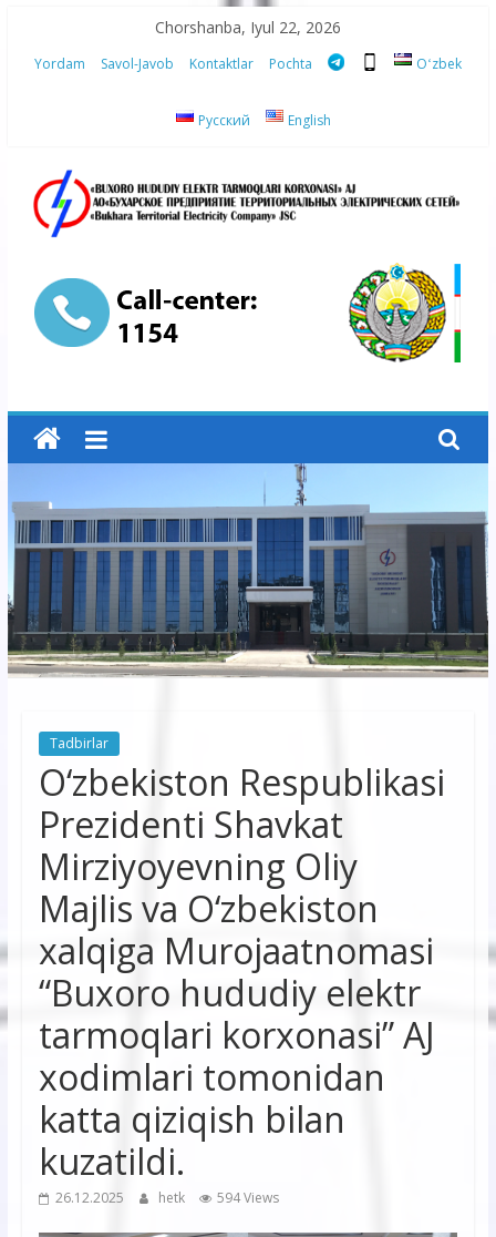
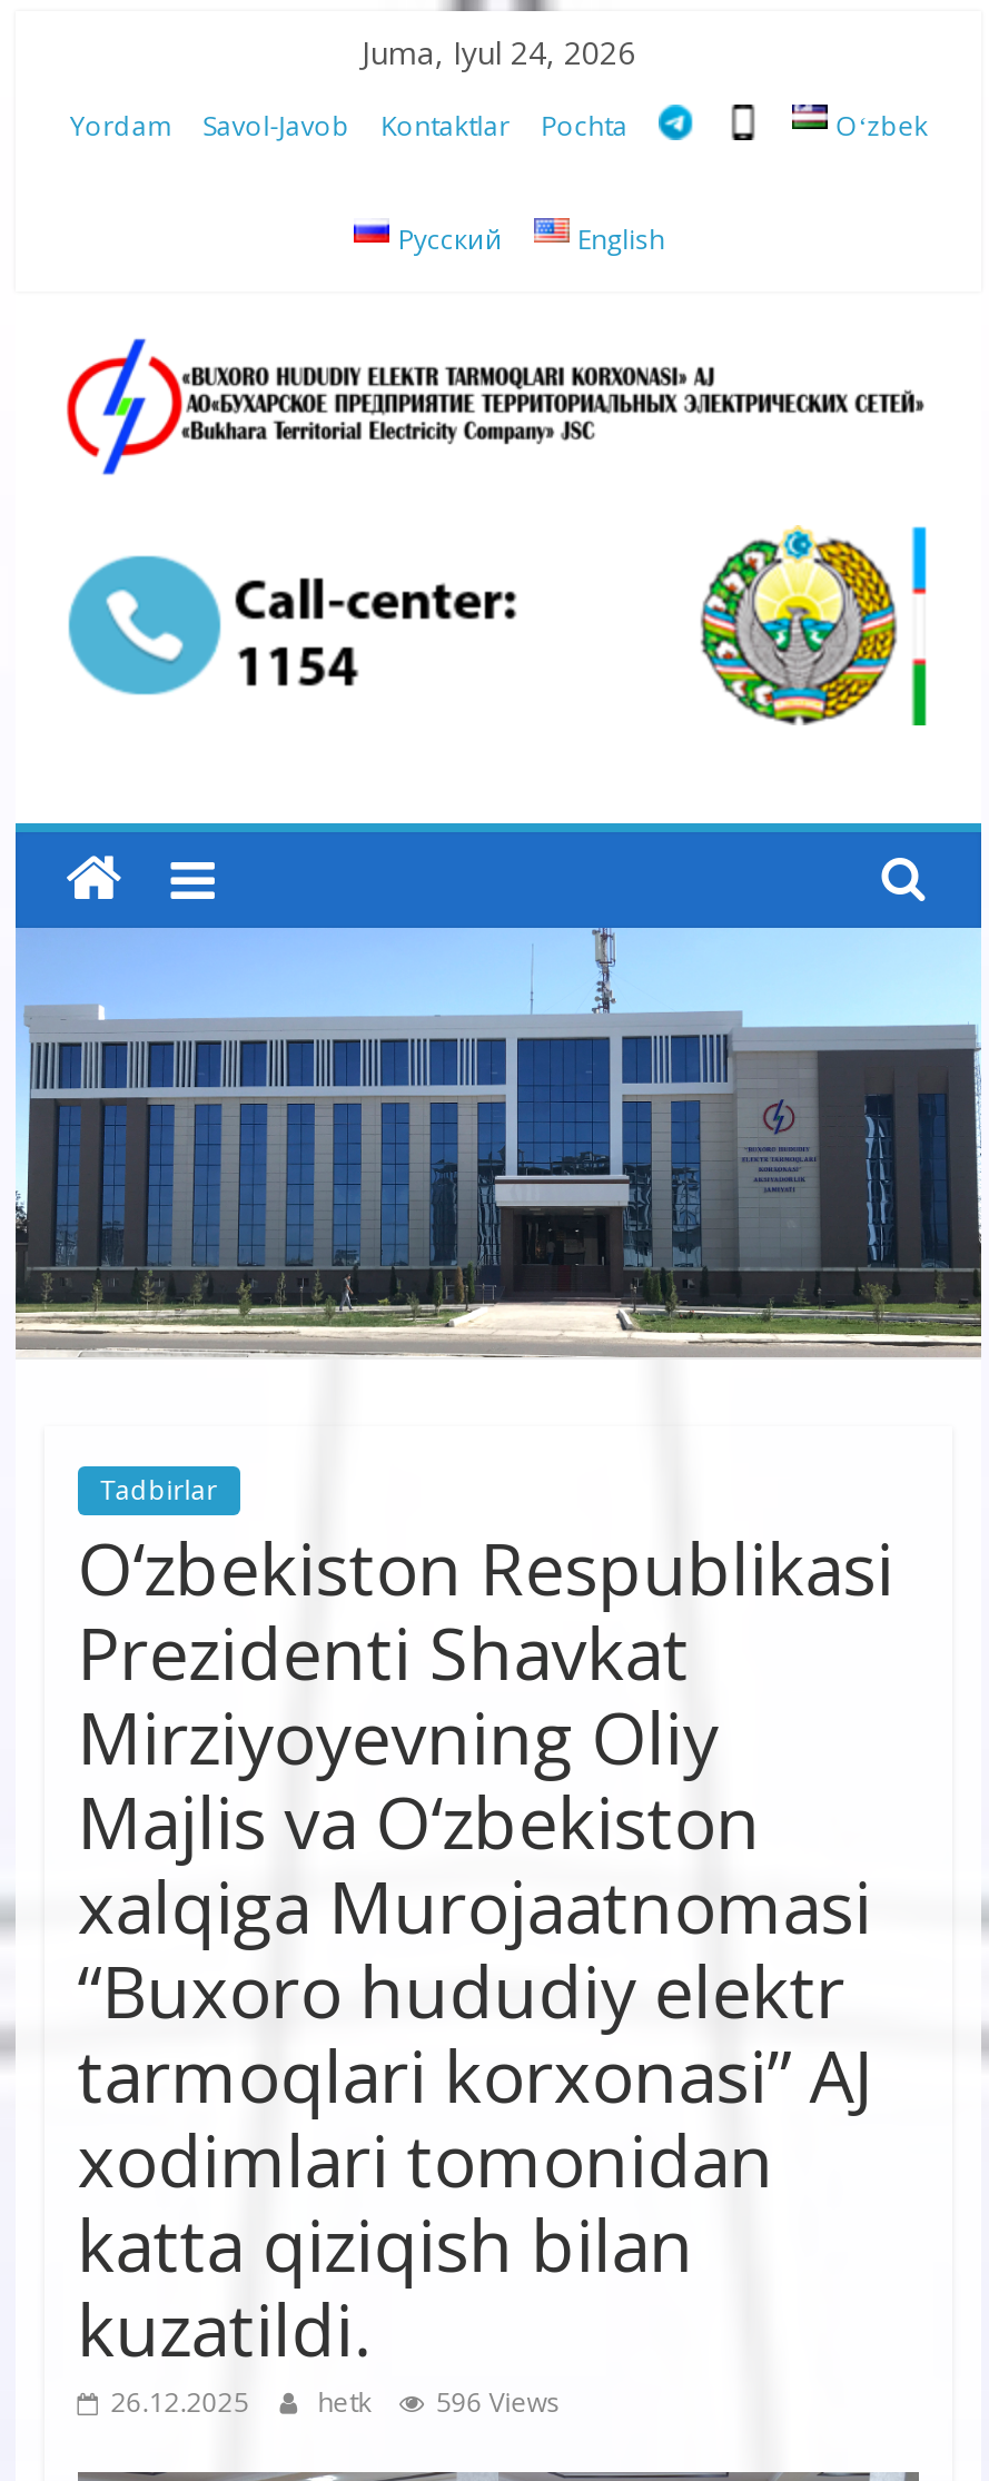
- Chorshanba, Iyul 22, 2026
+ Juma, Iyul 24, 2026

- 26.12.2025 hetk 594 Views
+ 26.12.2025 hetk 596 Views
